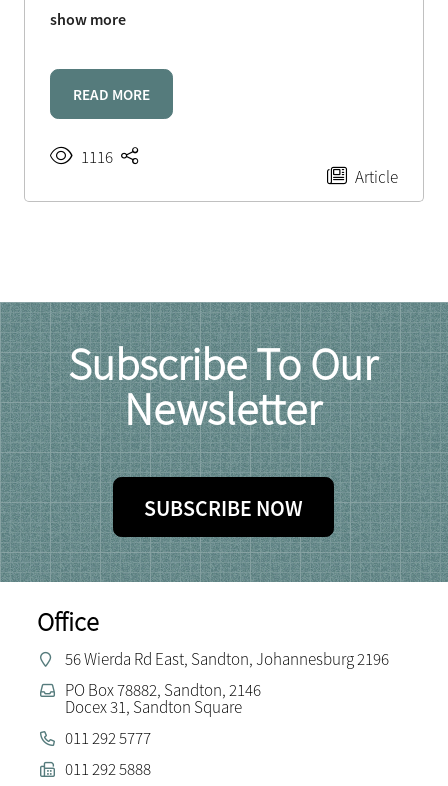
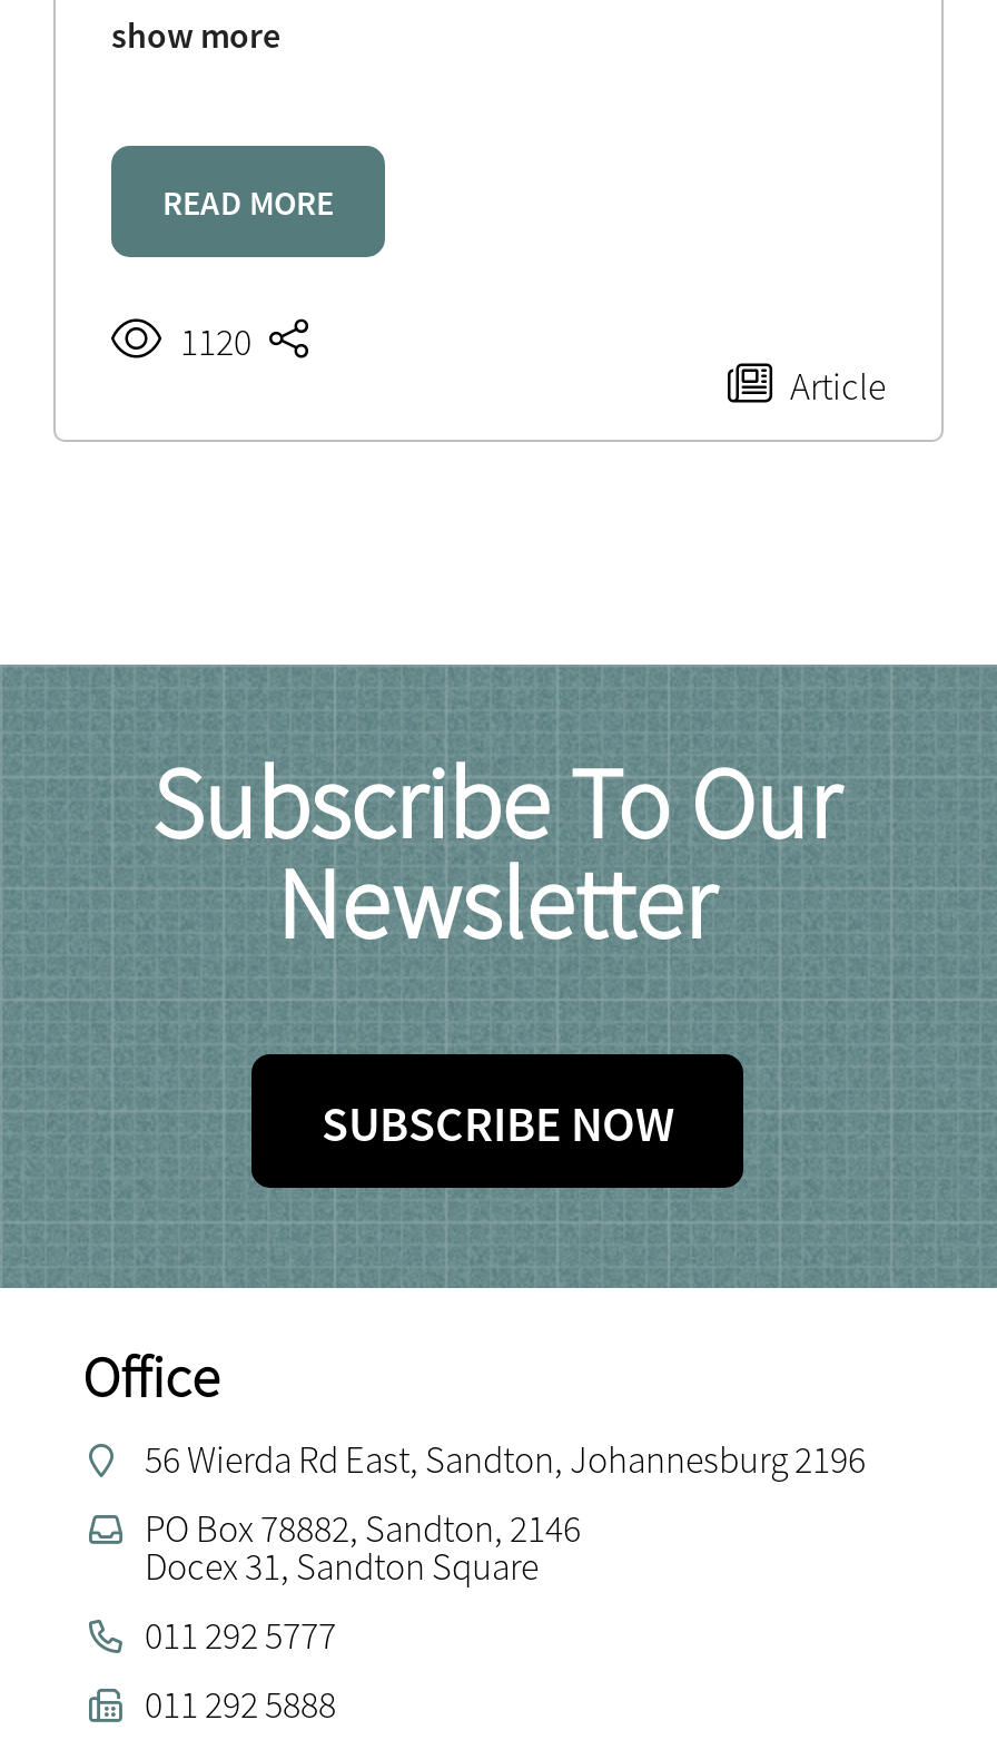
- 1116
+ 1120
